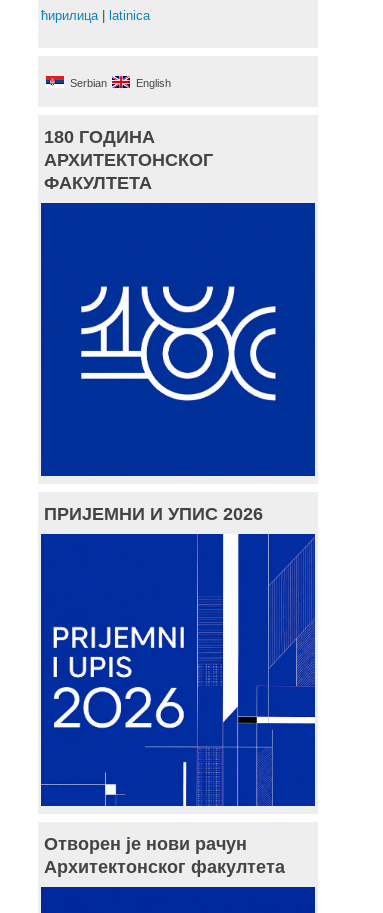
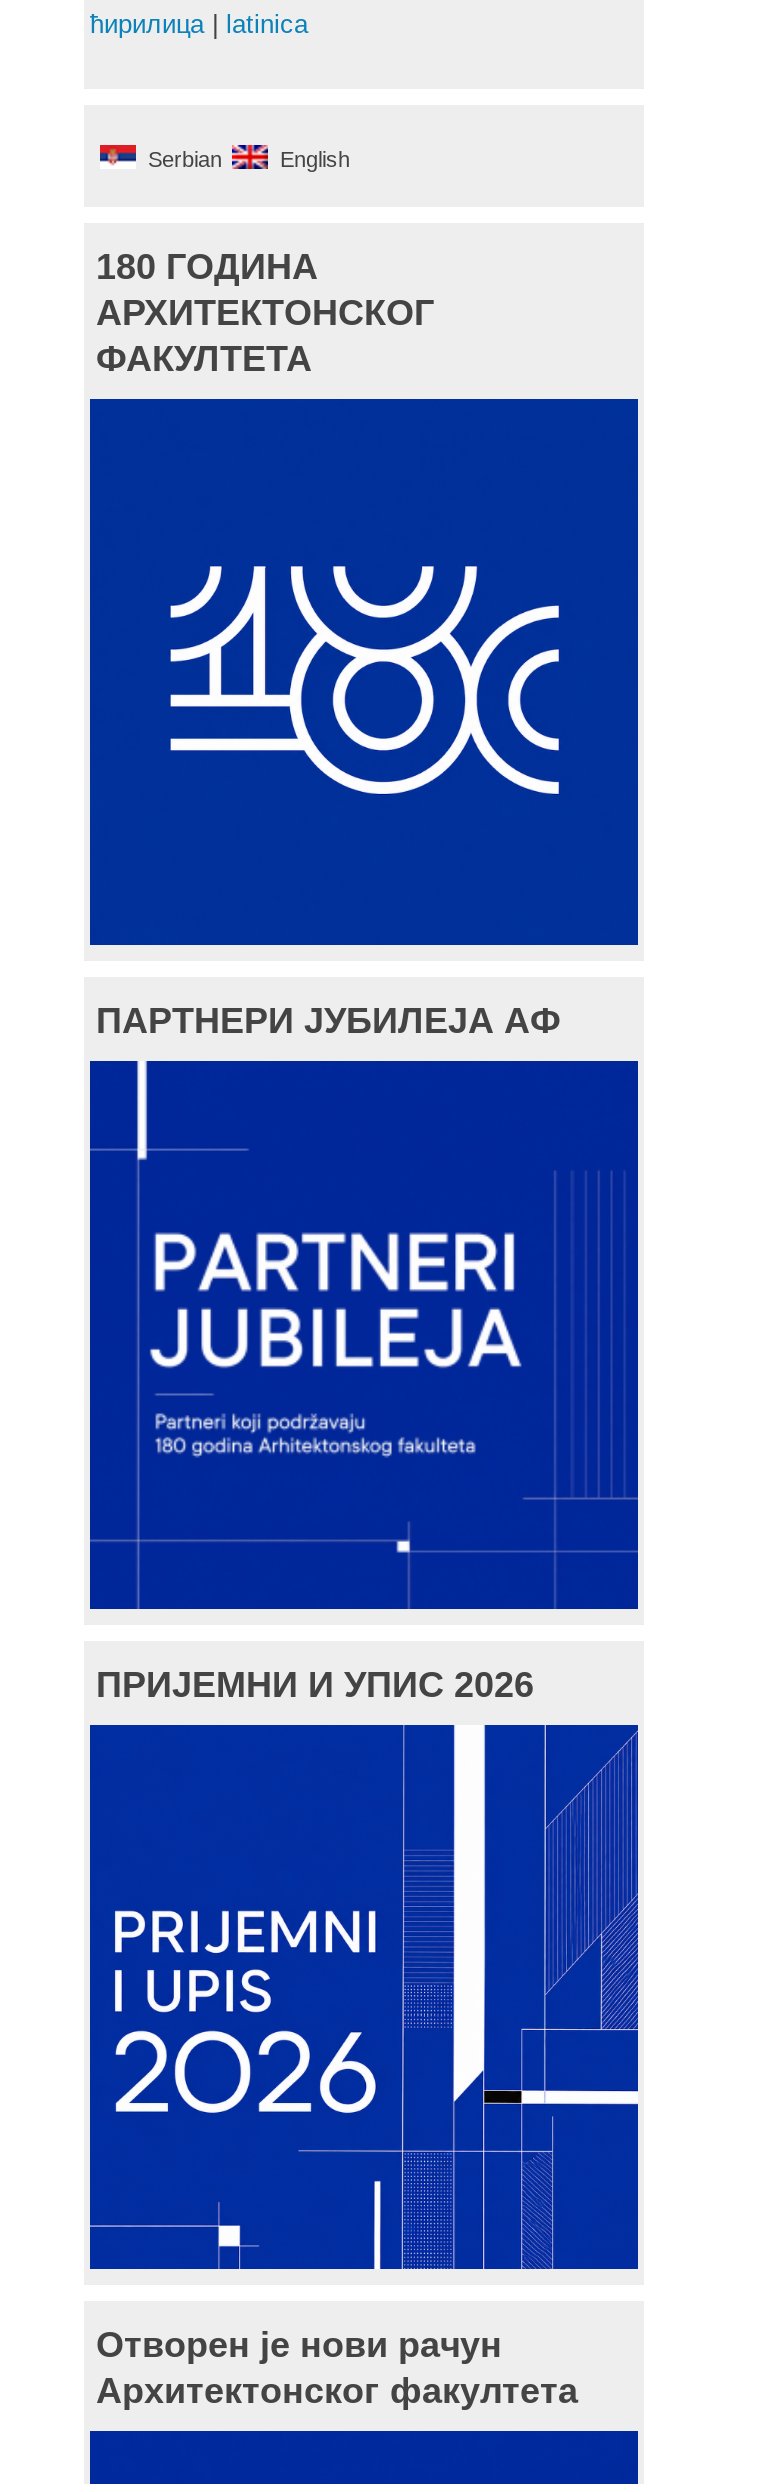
+ ПАРТНЕРИ ЈУБИЛЕЈА АФ

+ [image]
